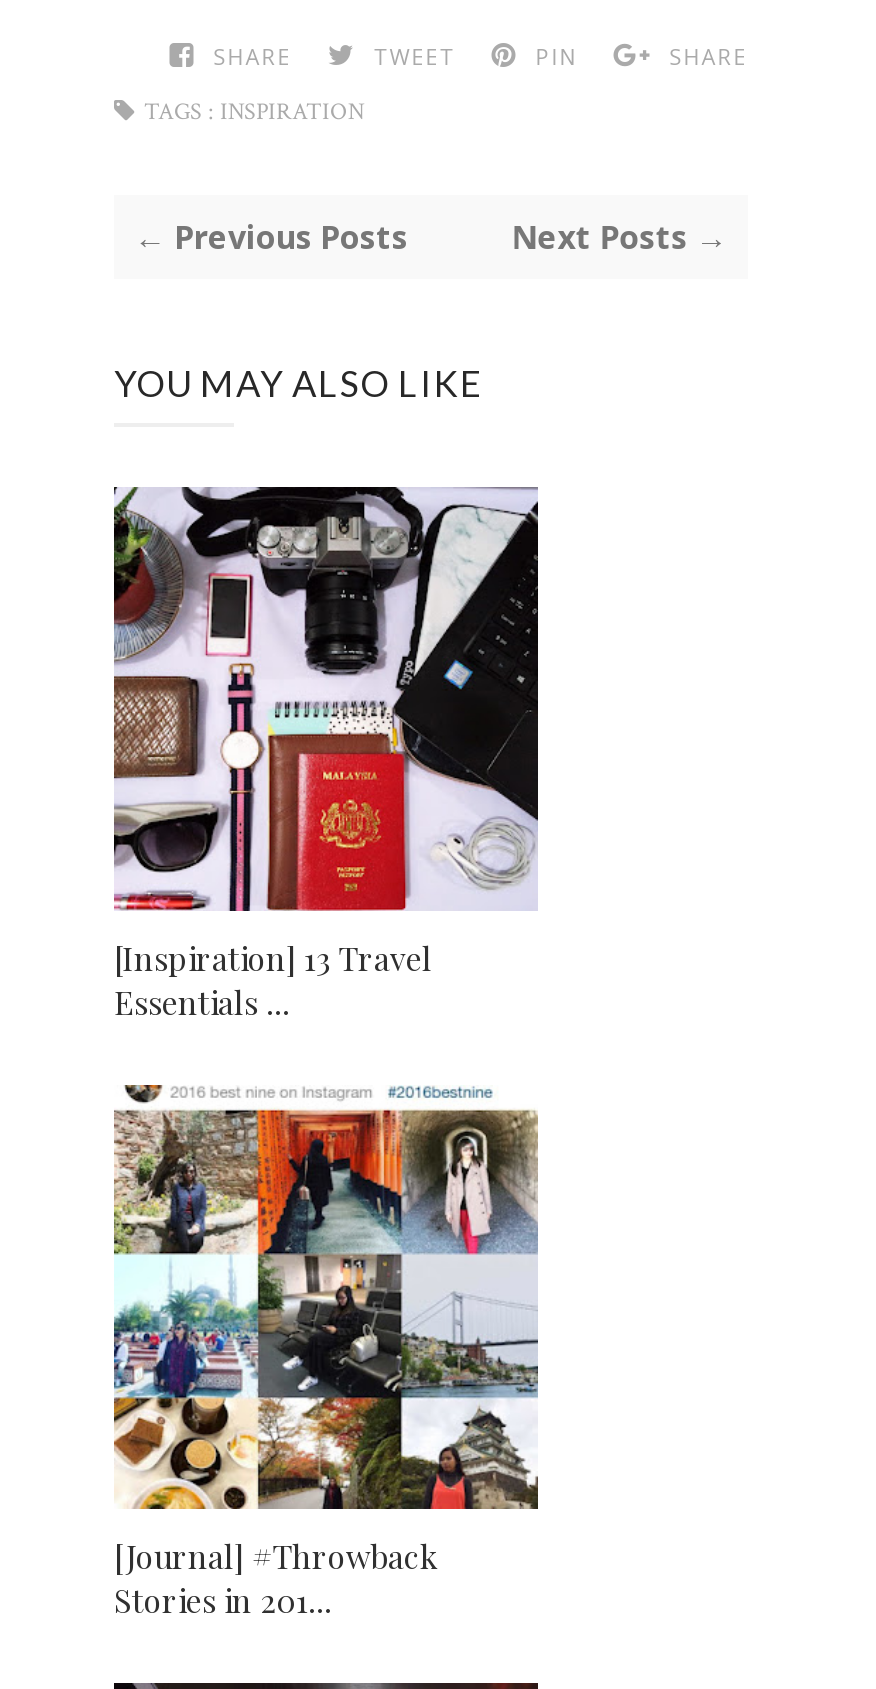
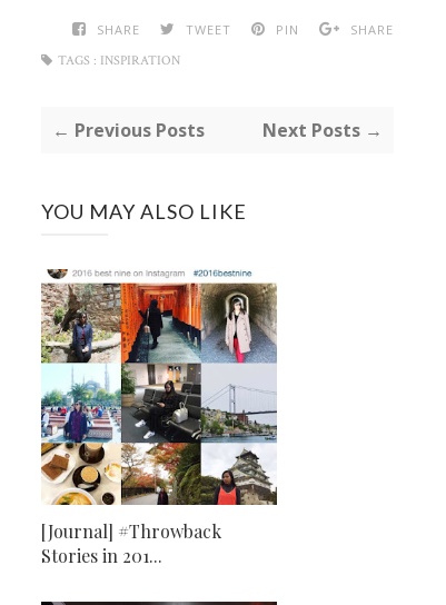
- [image]
- [Inspiration] 13 Travel
- Essentials ...
